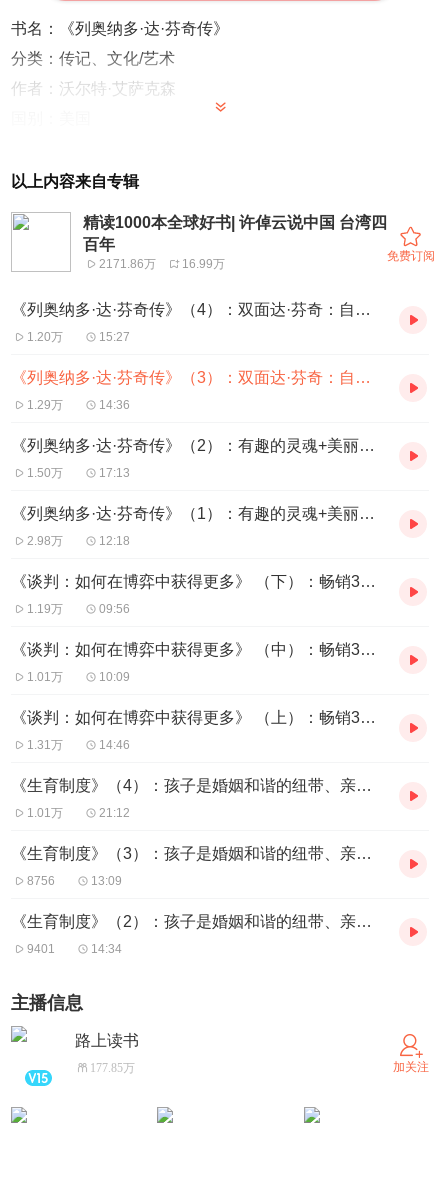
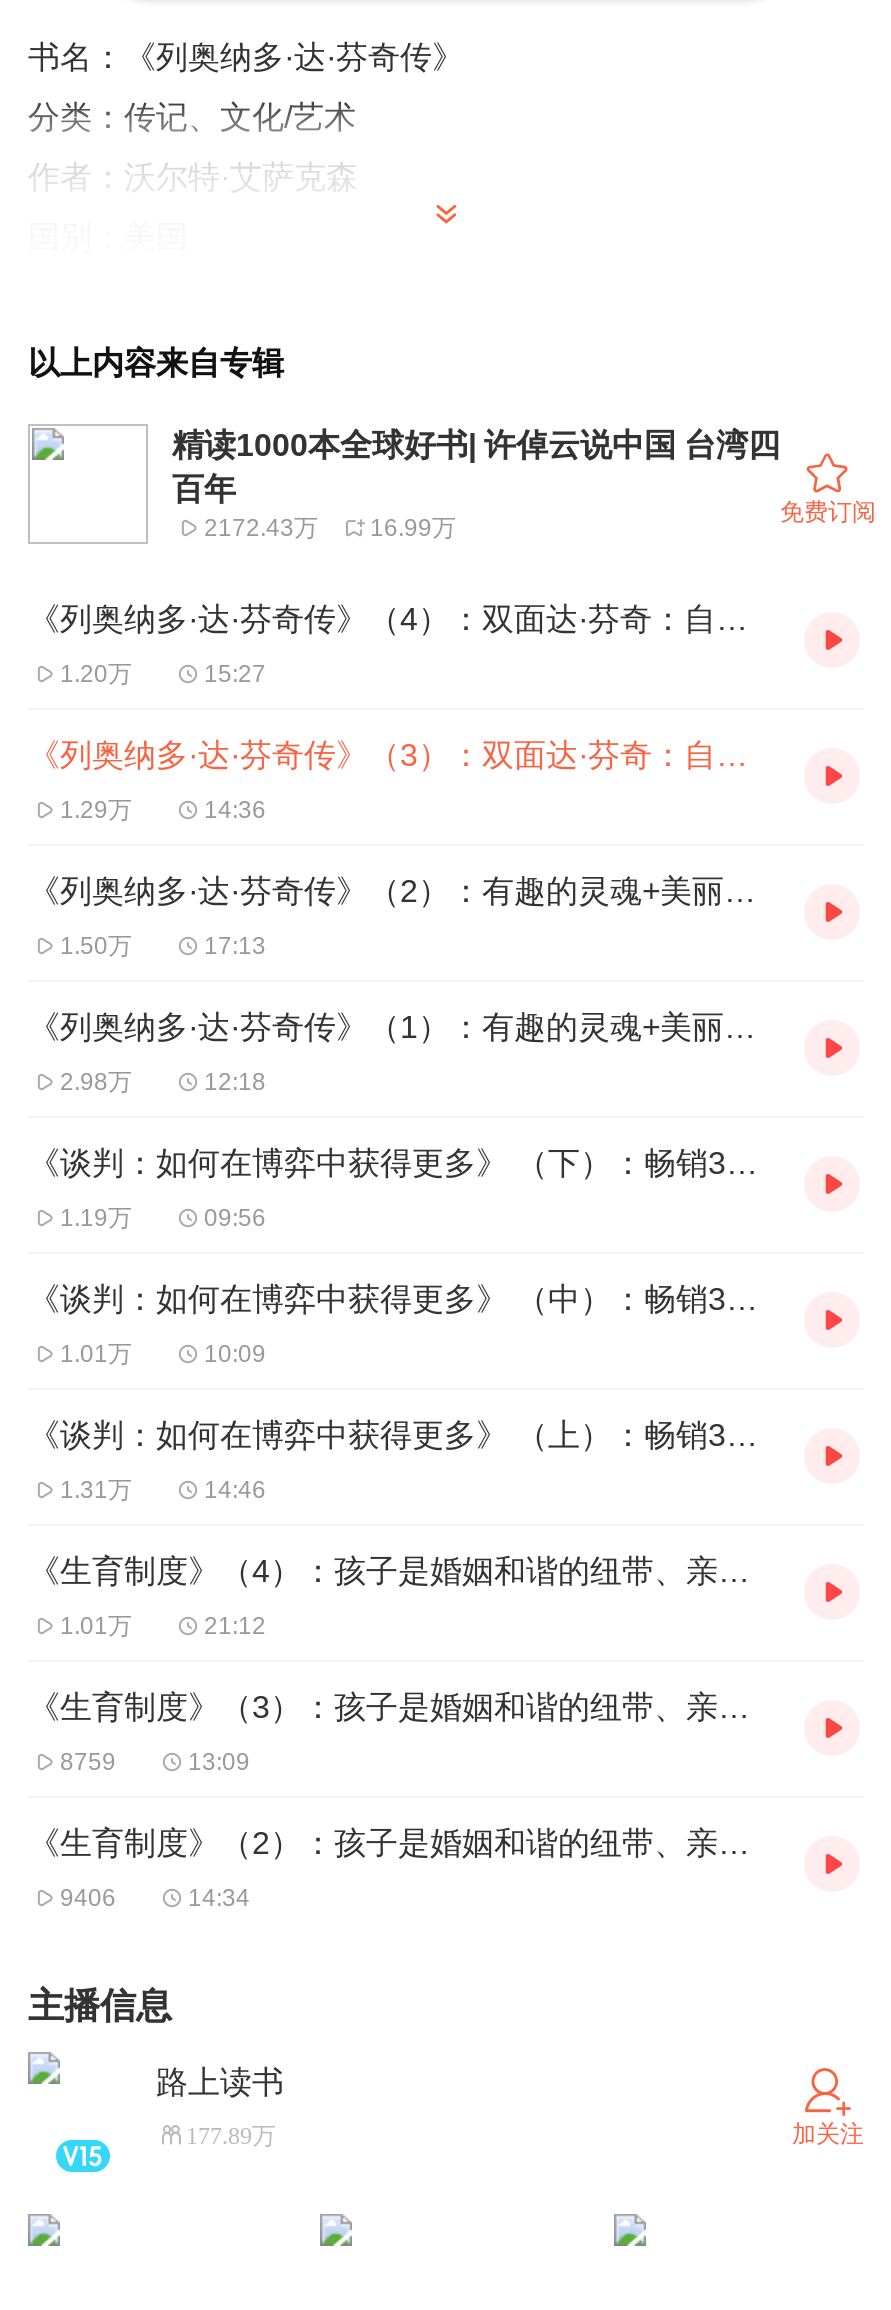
- 2171.86万 16.99万
+ 2172.43万 16.99万

- 8756
+ 8759

- 9401
+ 9406

- 177.85万
+ 177.89万
